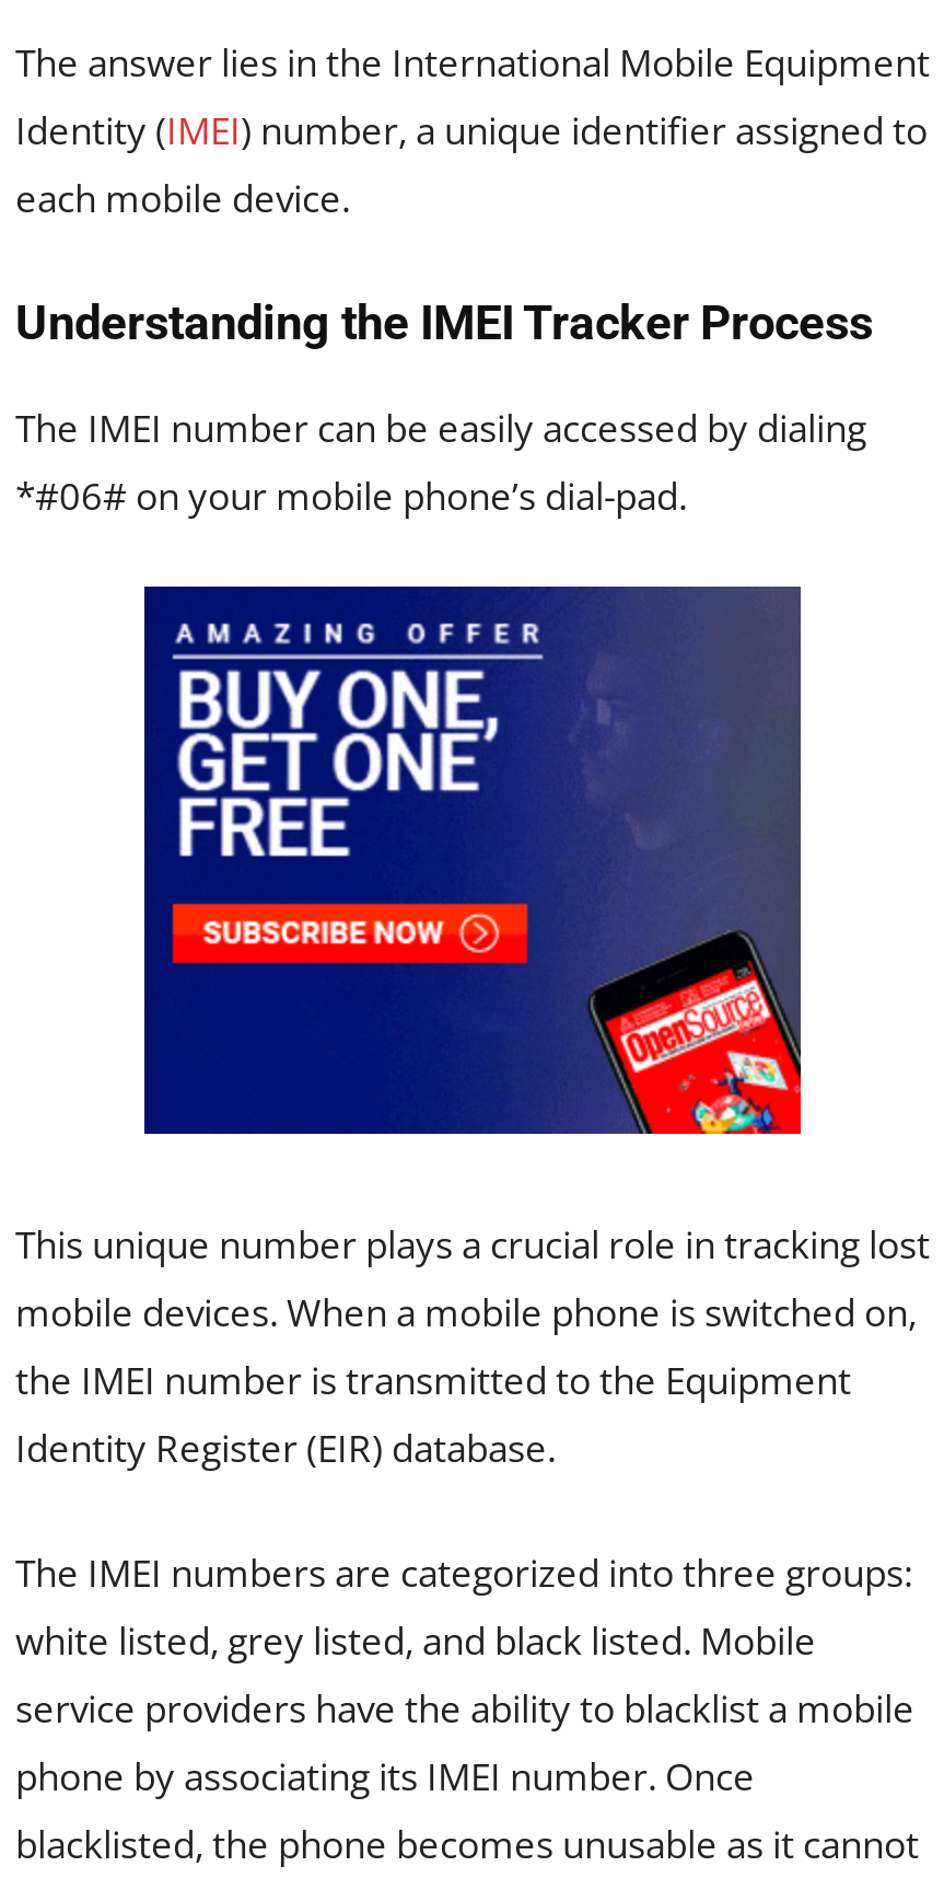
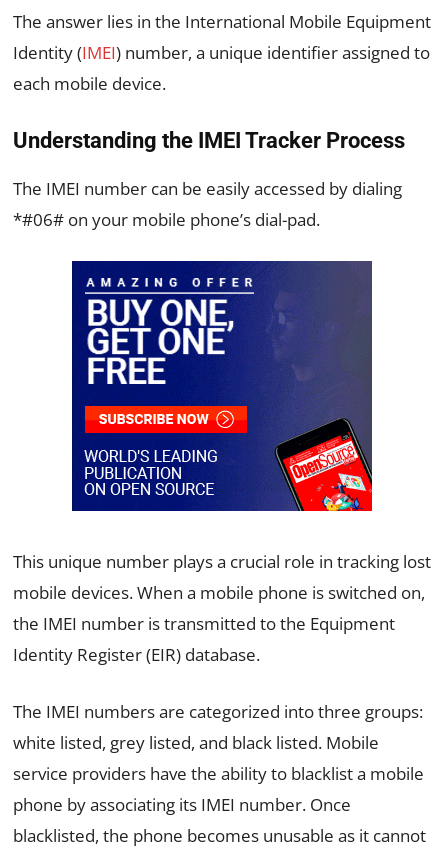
+ [image]
